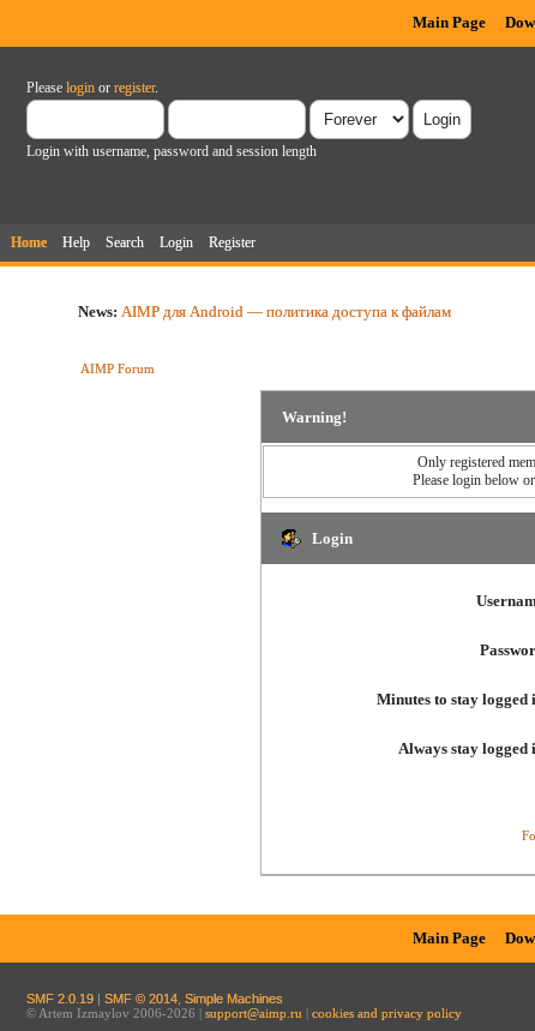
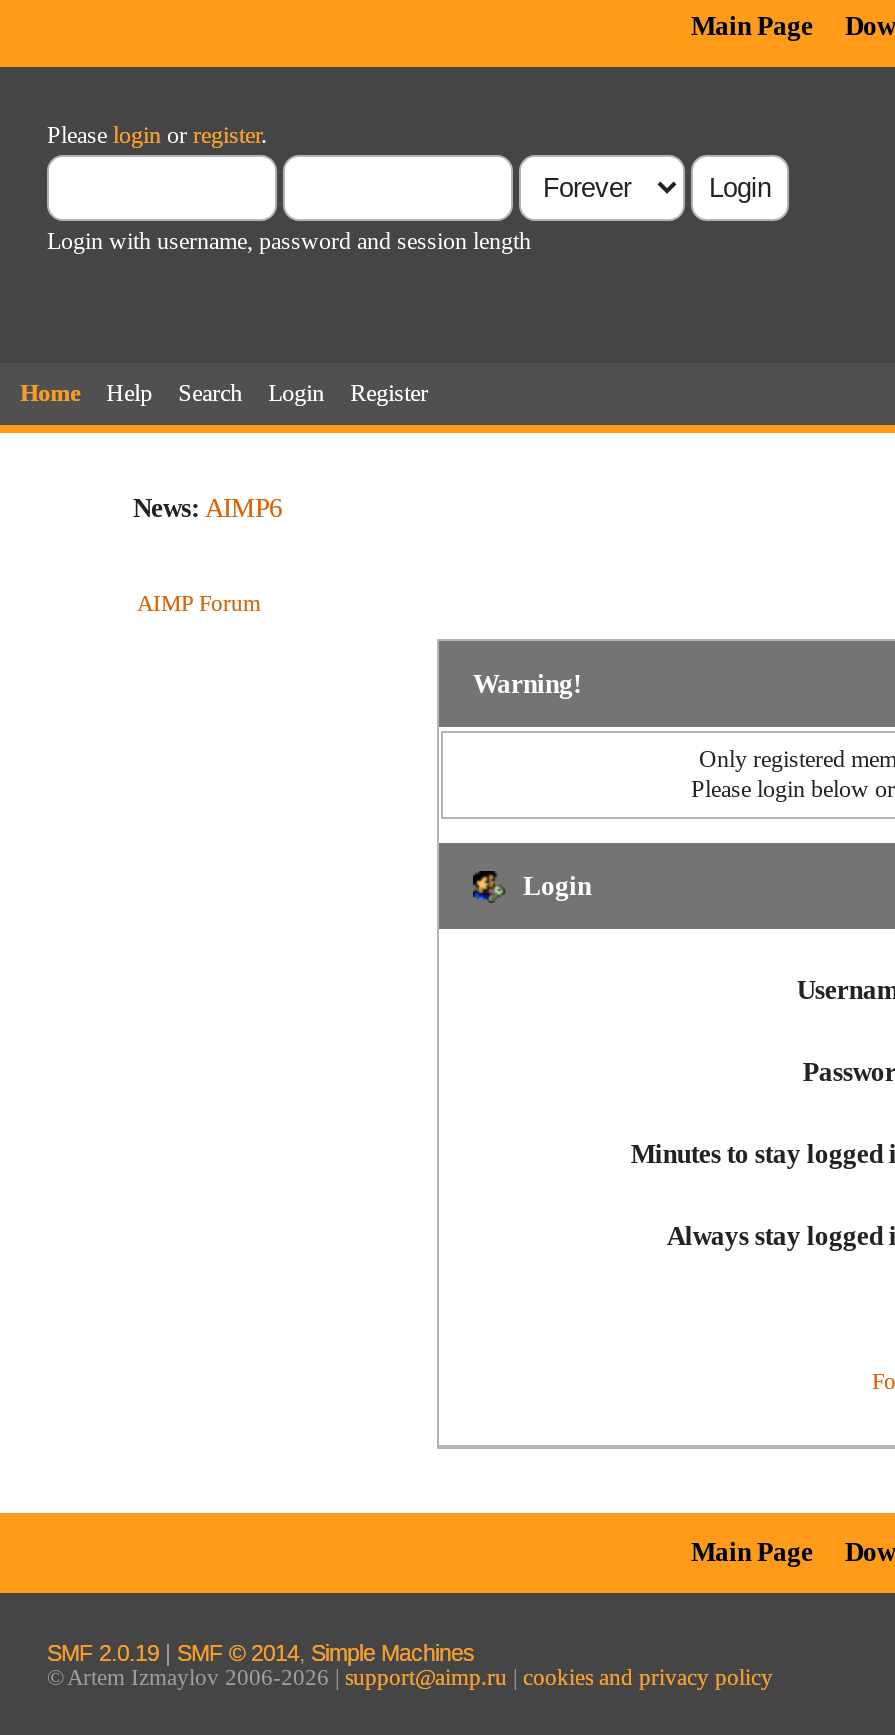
- News: AIMP для Android — политика доступа к файлам
+ News: AIMP6
